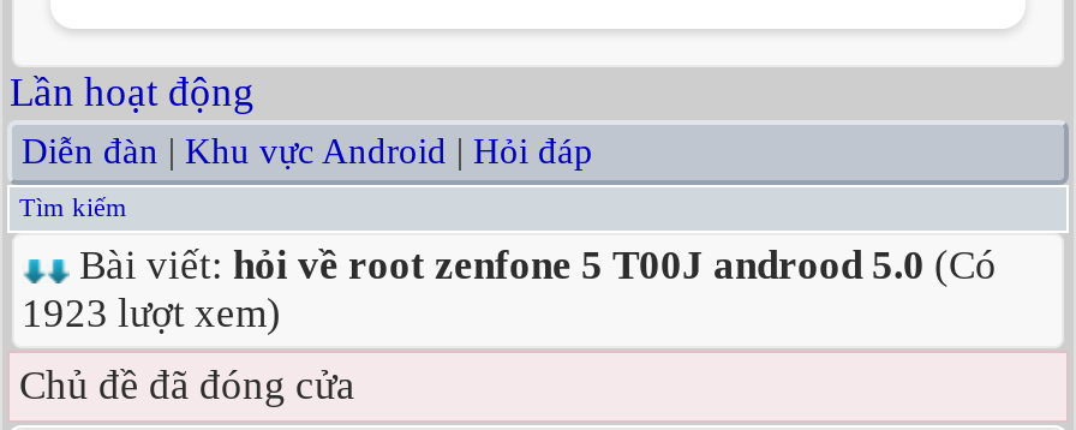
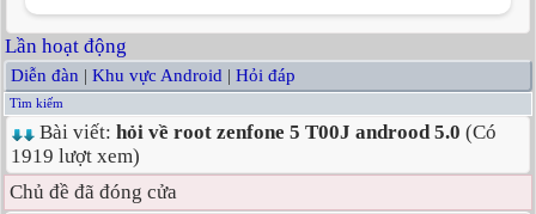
- 1923 lượt xem)
+ 1919 lượt xem)
